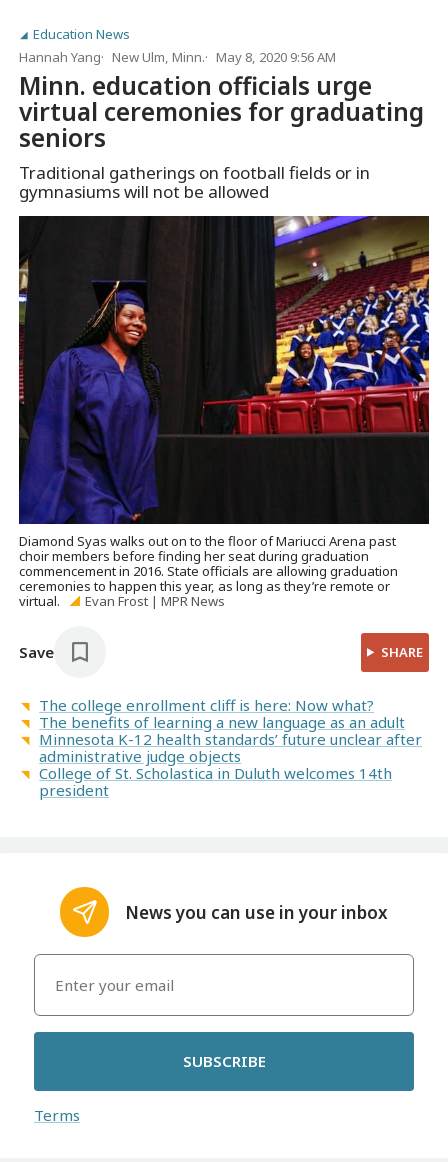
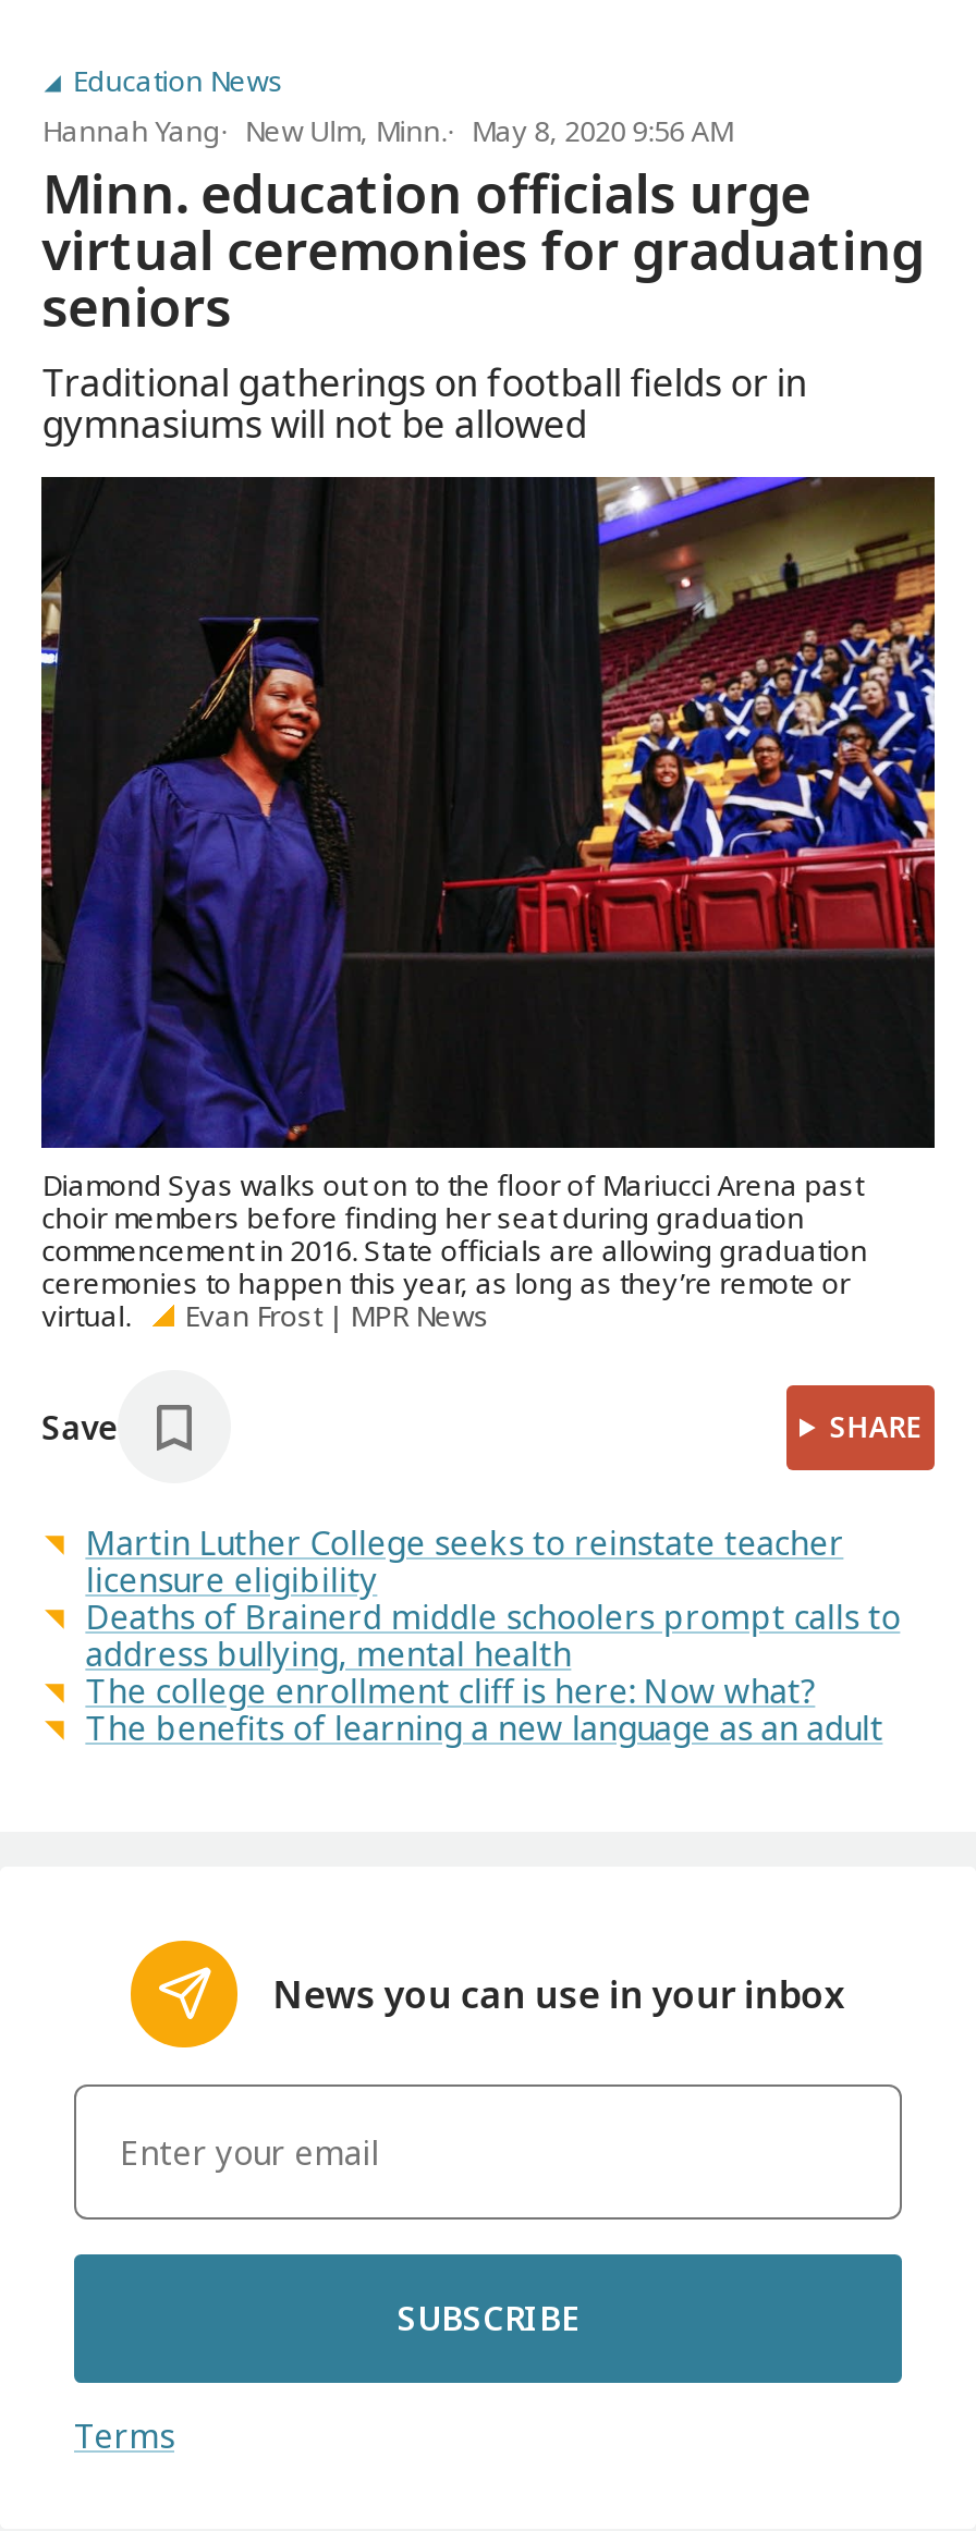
+ Martin Luther College seeks to reinstate teacher
+ licensure eligibility
+ Deaths of Brainerd middle schoolers prompt calls to
+ address bullying, mental health

moved down: The college enrollment cliff is here: Now what? | The benefits of learning a new language as an adult

- Minnesota K-12 health standards’ future unclear after
- administrative judge objects
- College of St. Scholastica in Duluth welcomes 14th
- president
